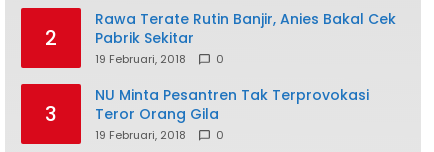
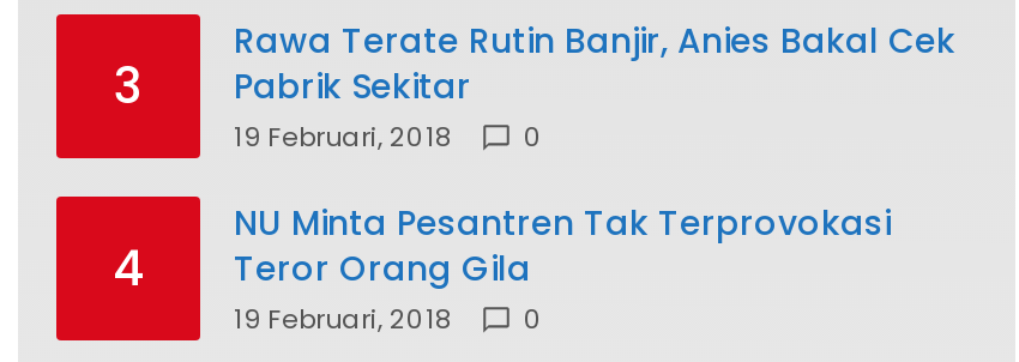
- 2 Pabrik Sekitar
+ 3 Pabrik Sekitar

- 3 Teror Orang Gila
+ 4 Teror Orang Gila
